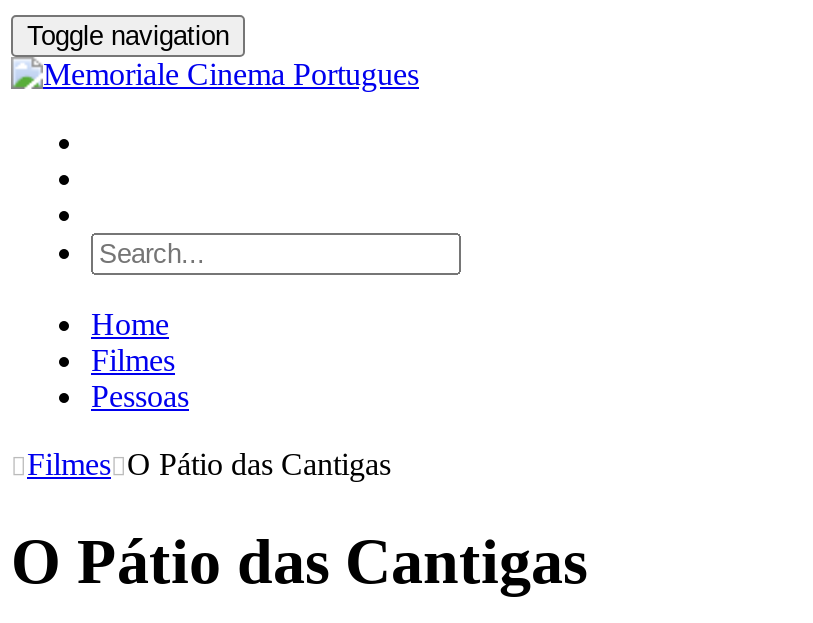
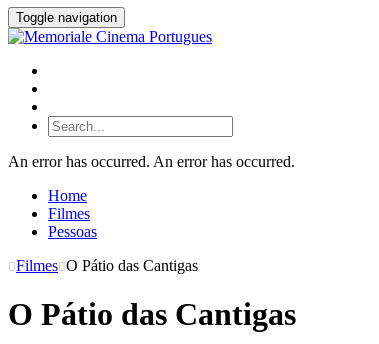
+ An error has occurred. An error has occurred.
